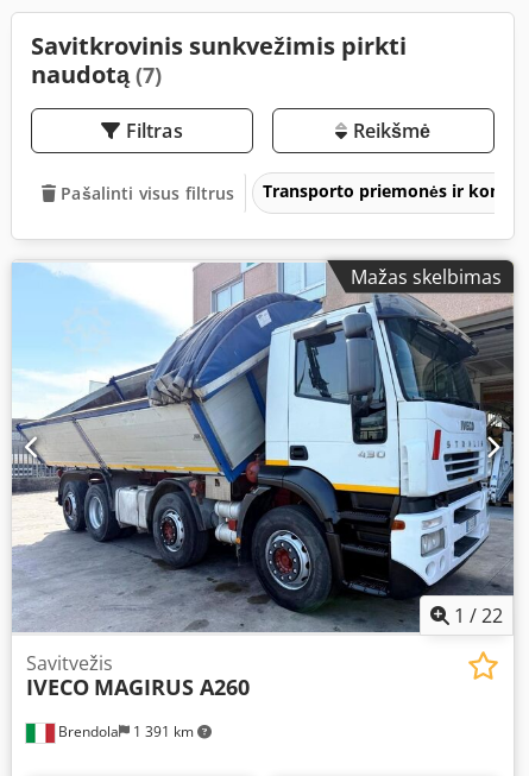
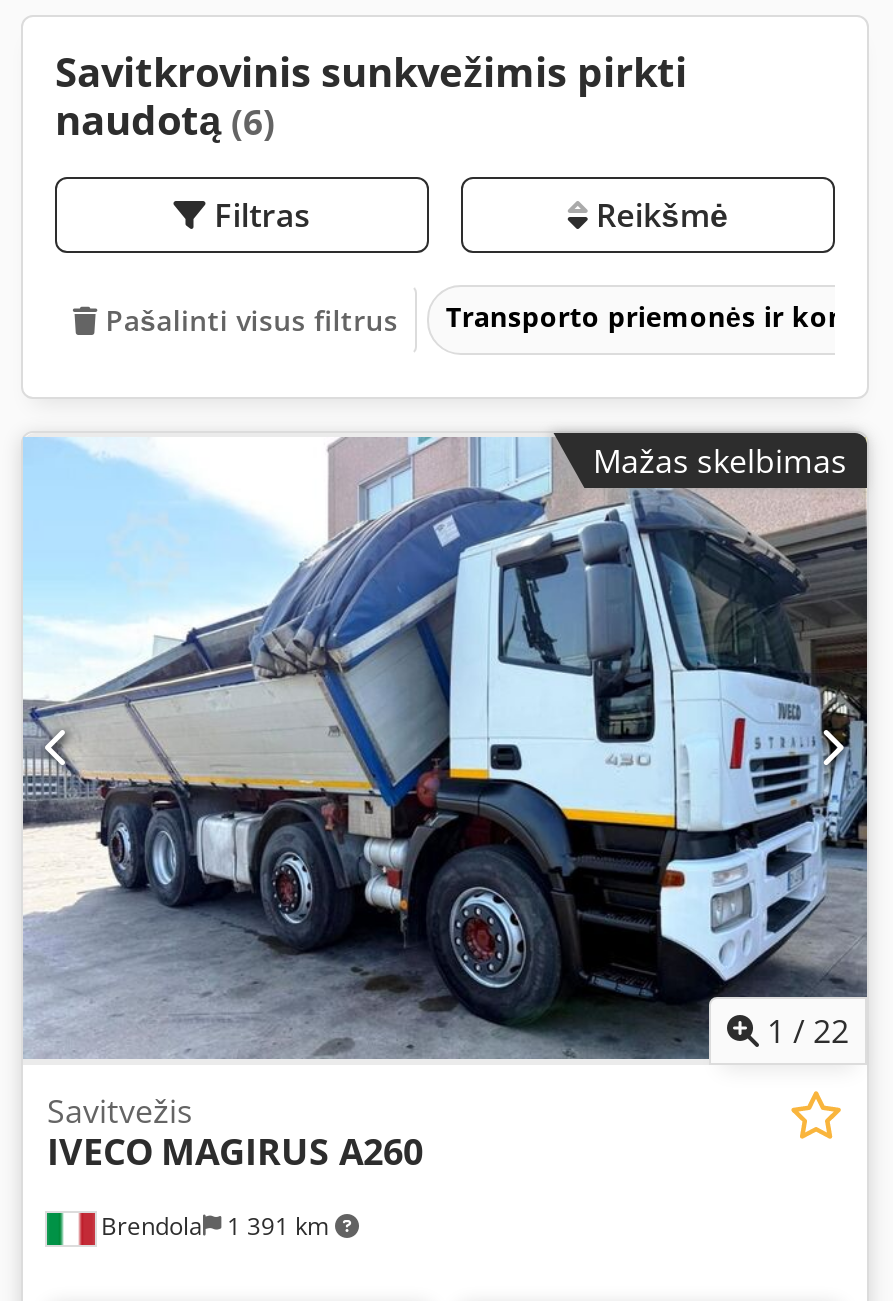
- naudotą (7)
+ naudotą (6)
